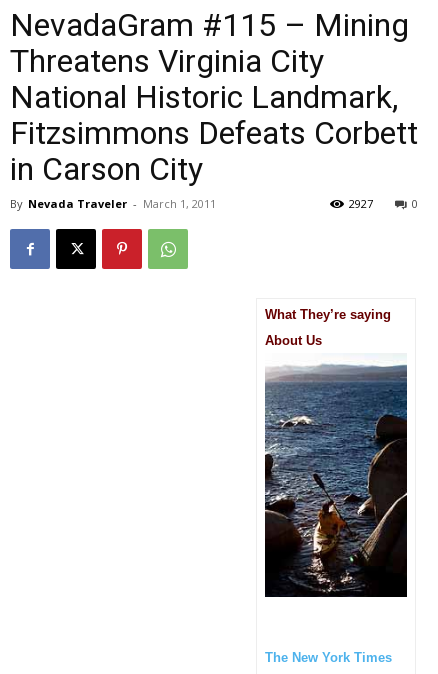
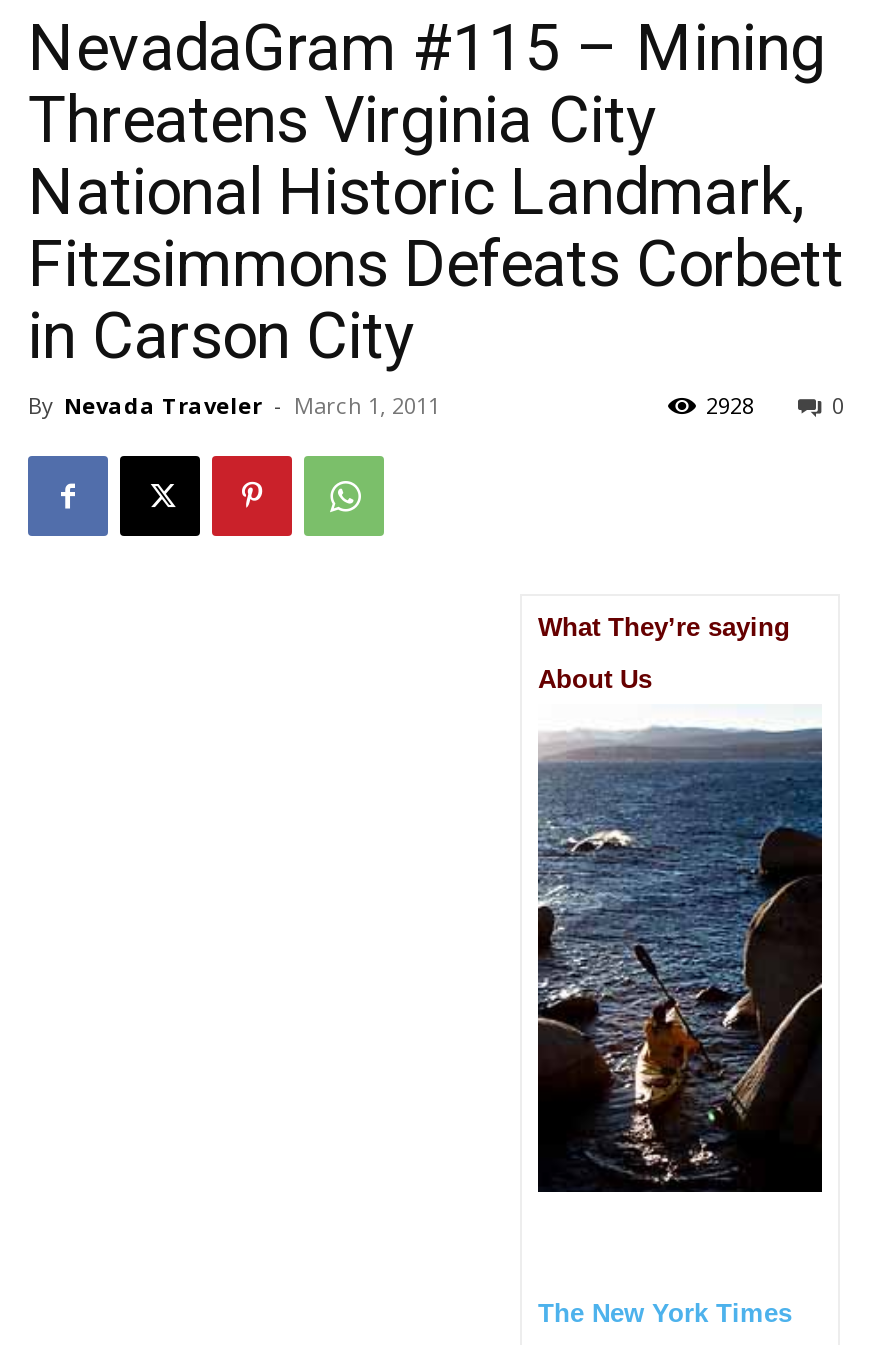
- 2927
+ 2928
